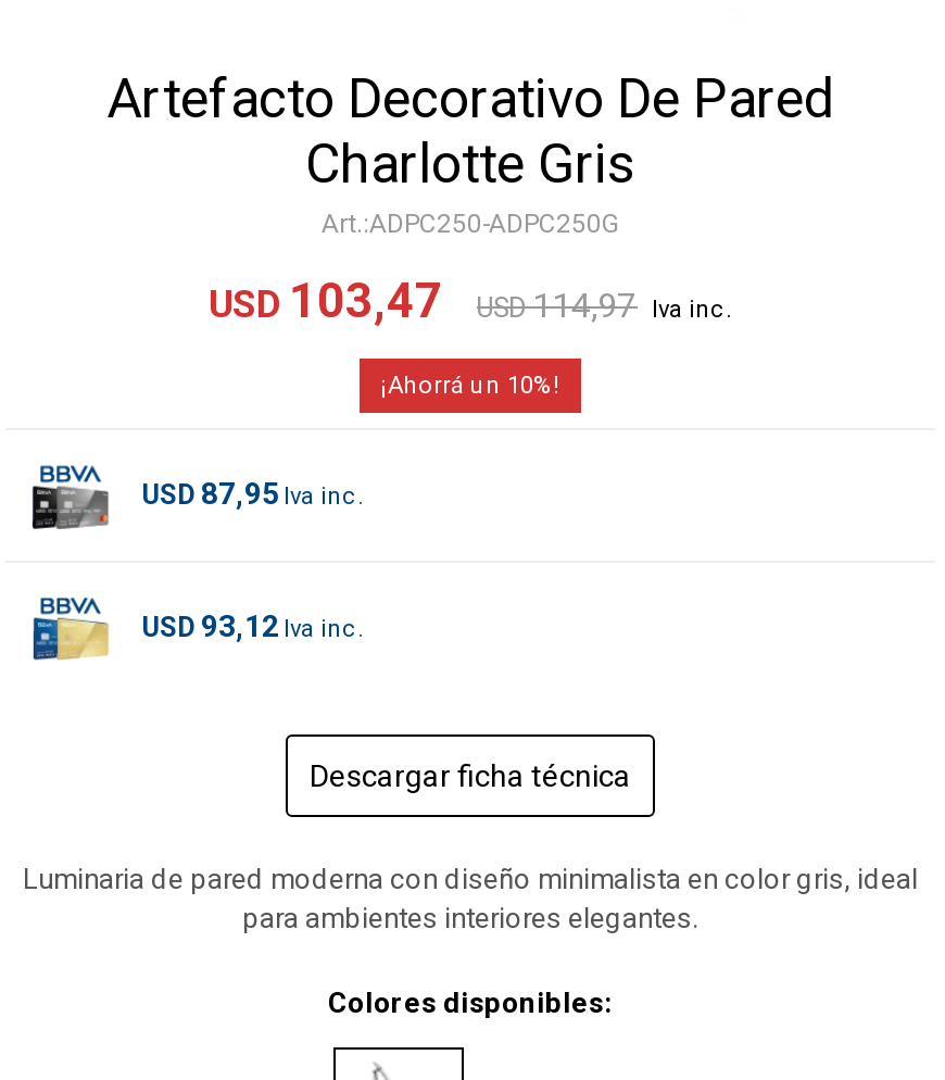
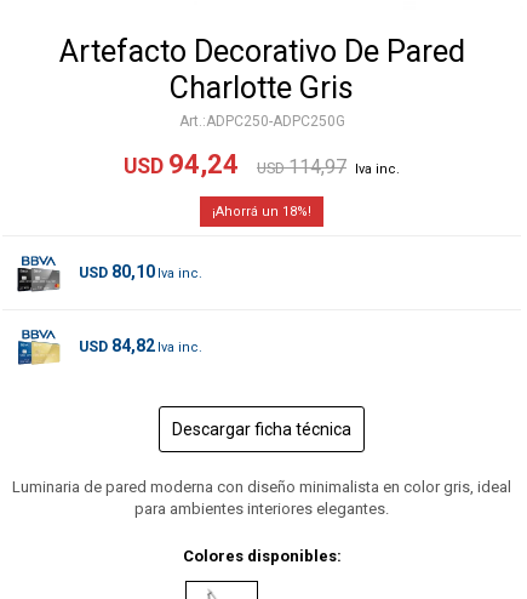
- USD 103,47
+ USD 94,24

- 10
+ 18

- USD 87,95
+ USD 80,10

- USD 93,12
+ USD 84,82
